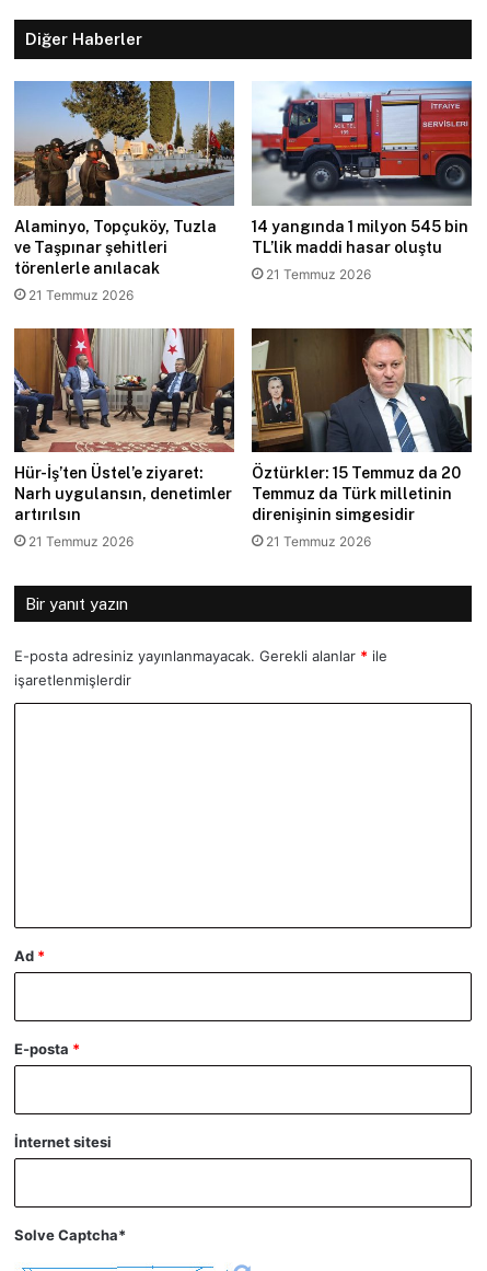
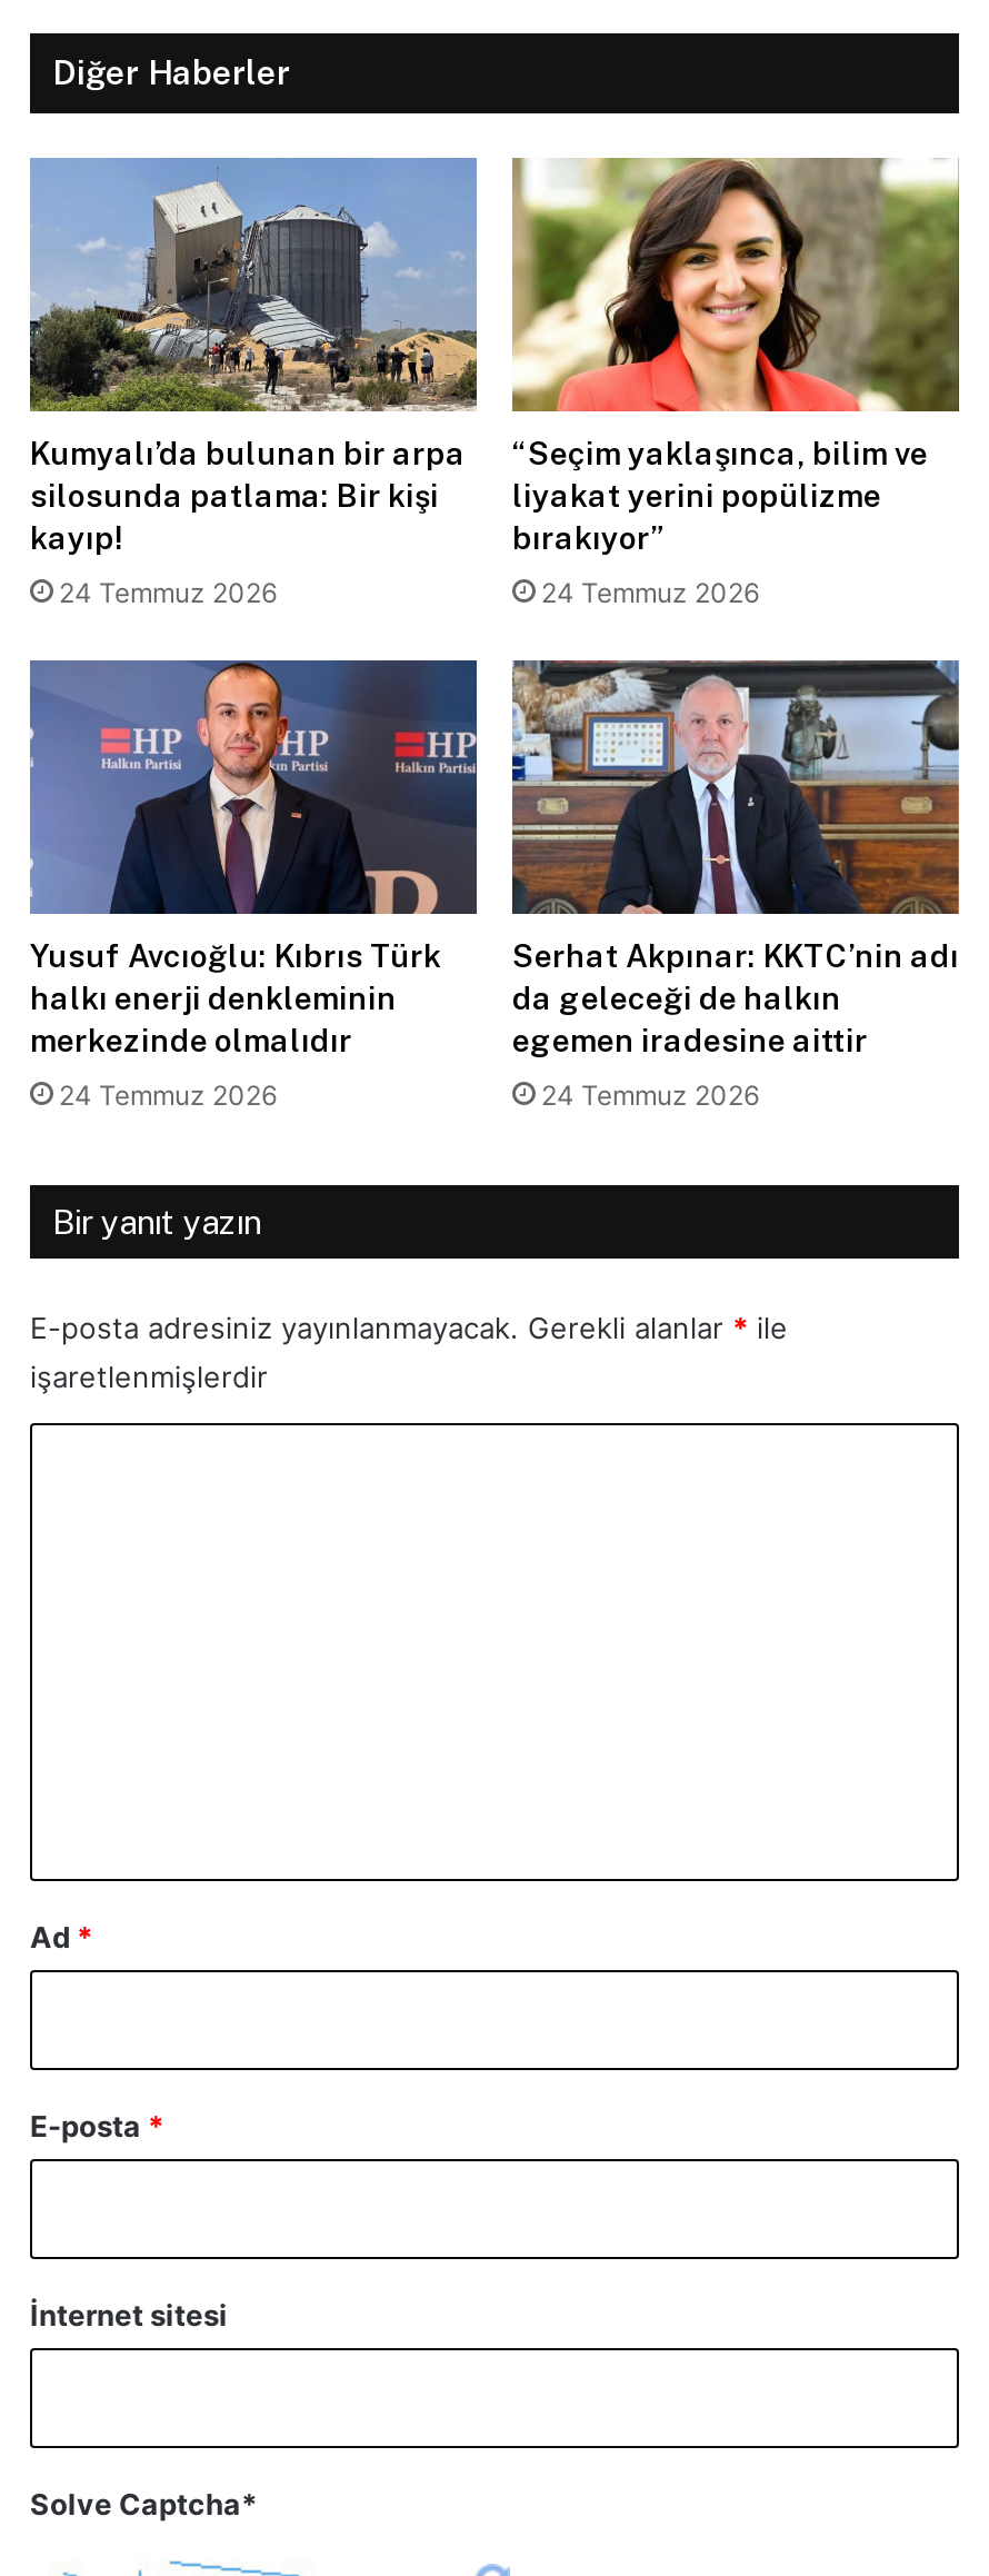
- [image]
- Alaminyo, Topçuköy, Tuzla
- ve Taşpınar şehitleri
- törenlerle anılacak
+ [image]
+ Kumyalı’da bulunan bir arpa
+ silosunda patlama: Bir kişi
+ kayıp!

- [image]
- 14 yangında 1 milyon 545 bin
- TL’lik maddi hasar oluştu
+ [image]
+ “Seçim yaklaşınca, bilim ve
+ liyakat yerini popülizme
+ bırakıyor”

- 21 Temmuz 2026
+ 24 Temmuz 2026

- 21 Temmuz 2026
+ 24 Temmuz 2026

- [image]
- Hür-İş’ten Üstel’e ziyaret:
- Narh uygulansın, denetimler
- artırılsın
+ [image]
+ Yusuf Avcıoğlu: Kıbrıs Türk
+ halkı enerji denkleminin
+ merkezinde olmalıdır

- [image]
- Öztürkler: 15 Temmuz da 20
- Temmuz da Türk milletinin
- direnişinin simgesidir
+ [image]
+ Serhat Akpınar: KKTC’nin adı
+ da geleceği de halkın
+ egemen iradesine aittir

- 21 Temmuz 2026
+ 24 Temmuz 2026

- 21 Temmuz 2026
+ 24 Temmuz 2026
